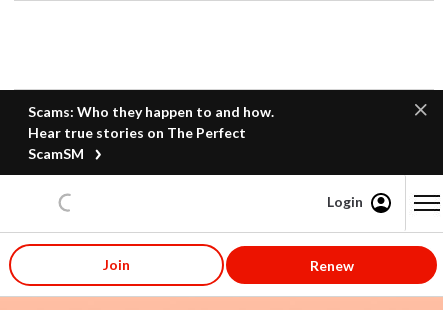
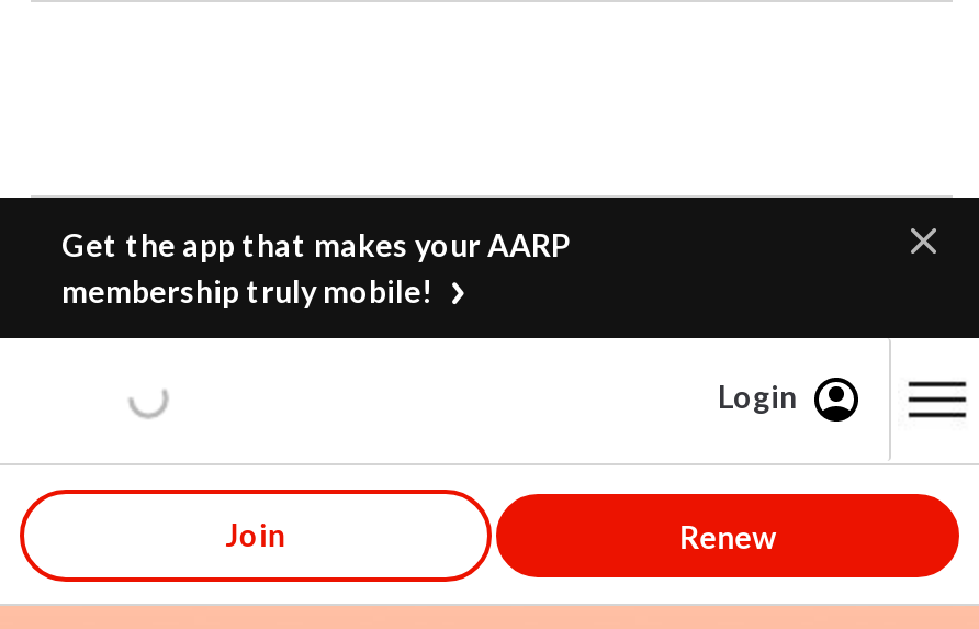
- Scams: Who they happen to and how.
- Hear true stories on The Perfect
- ScamSM
+ Get the app that makes your AARP
+ membership truly mobile!
